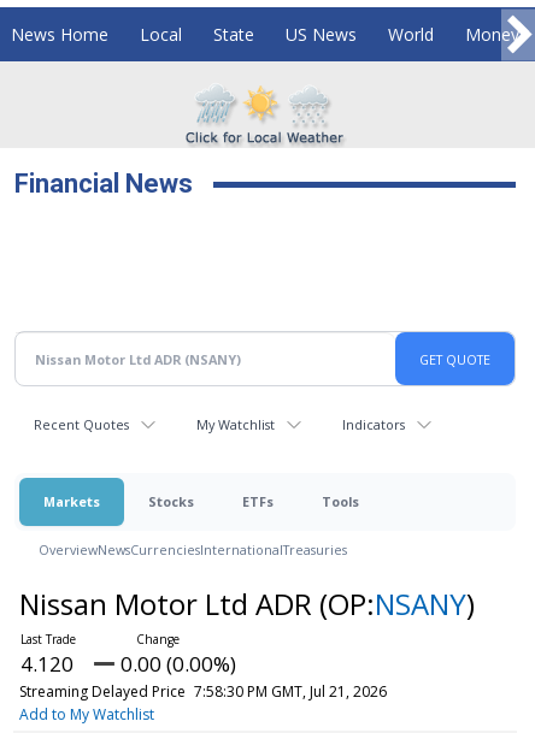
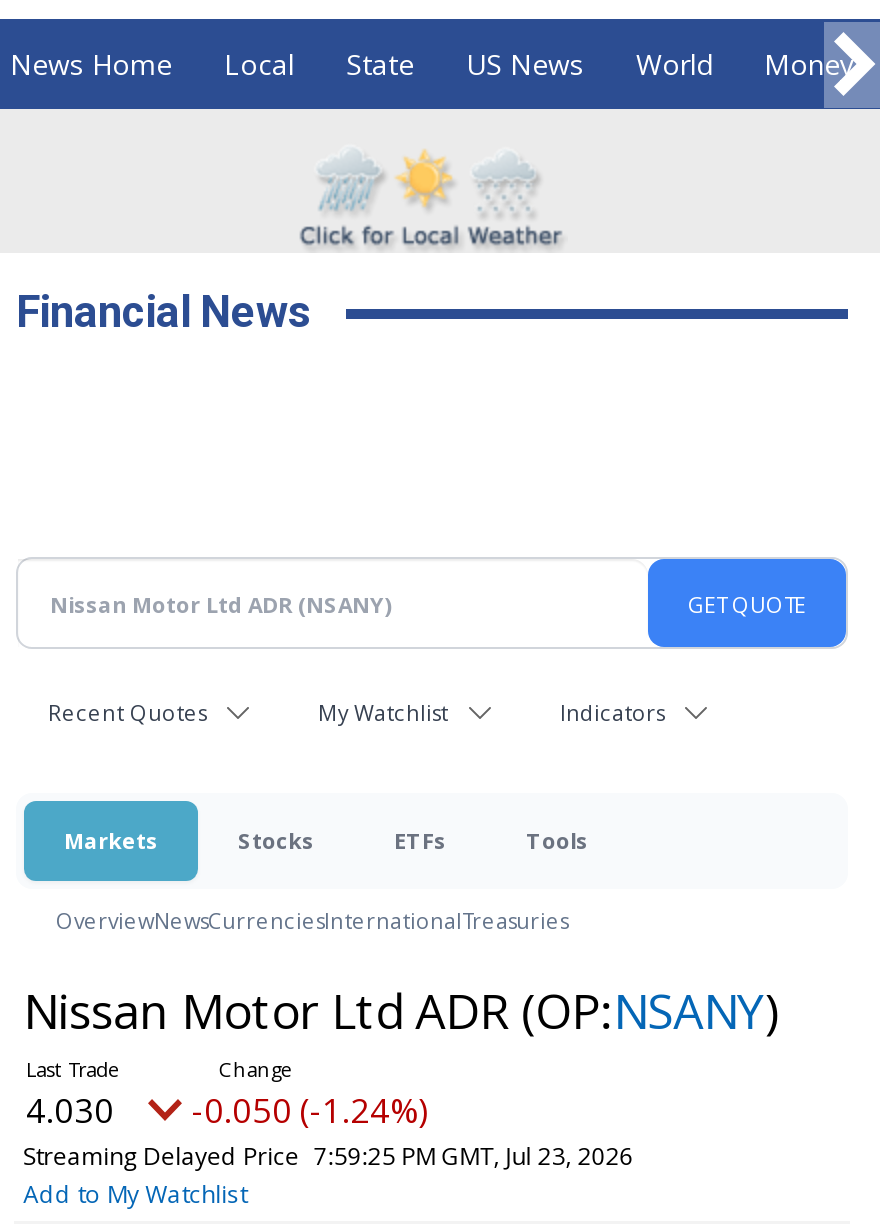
- 4.120
+ 4.030

- 0.00 (0.00%)
+ -0.050 (-1.24%)

- Streaming Delayed Price 7:58:30 PM GMT, Jul 21, 2026
+ Streaming Delayed Price 7:59:25 PM GMT, Jul 23, 2026
